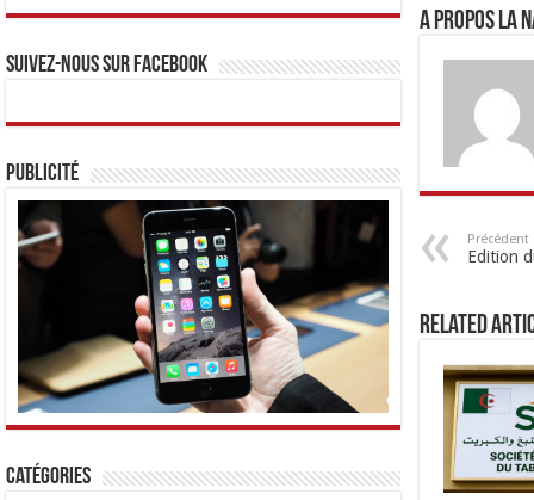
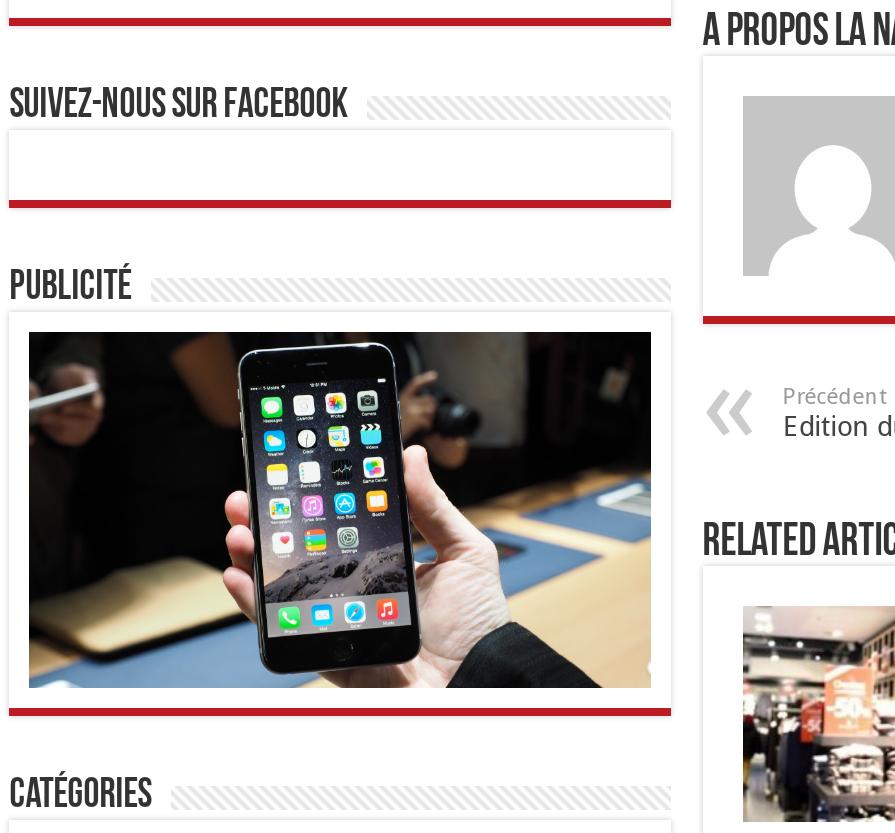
- [image]
+ [image]
